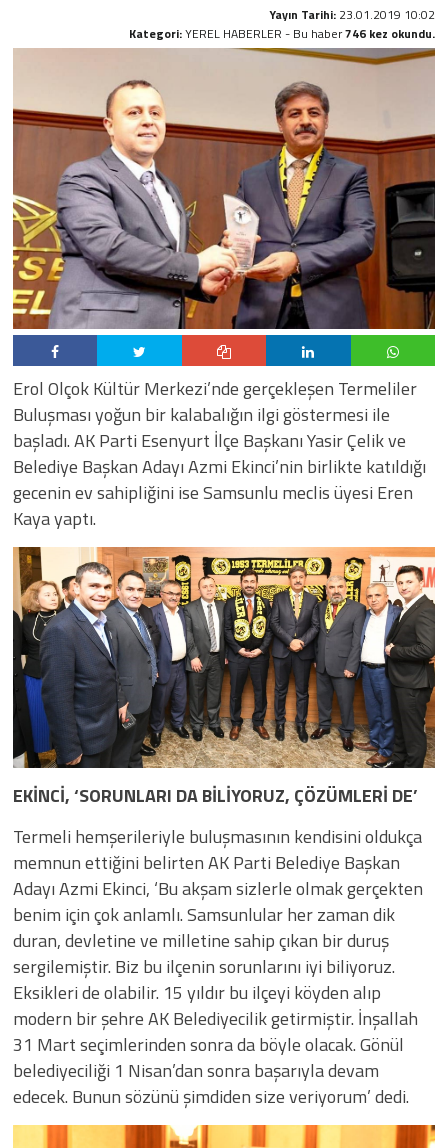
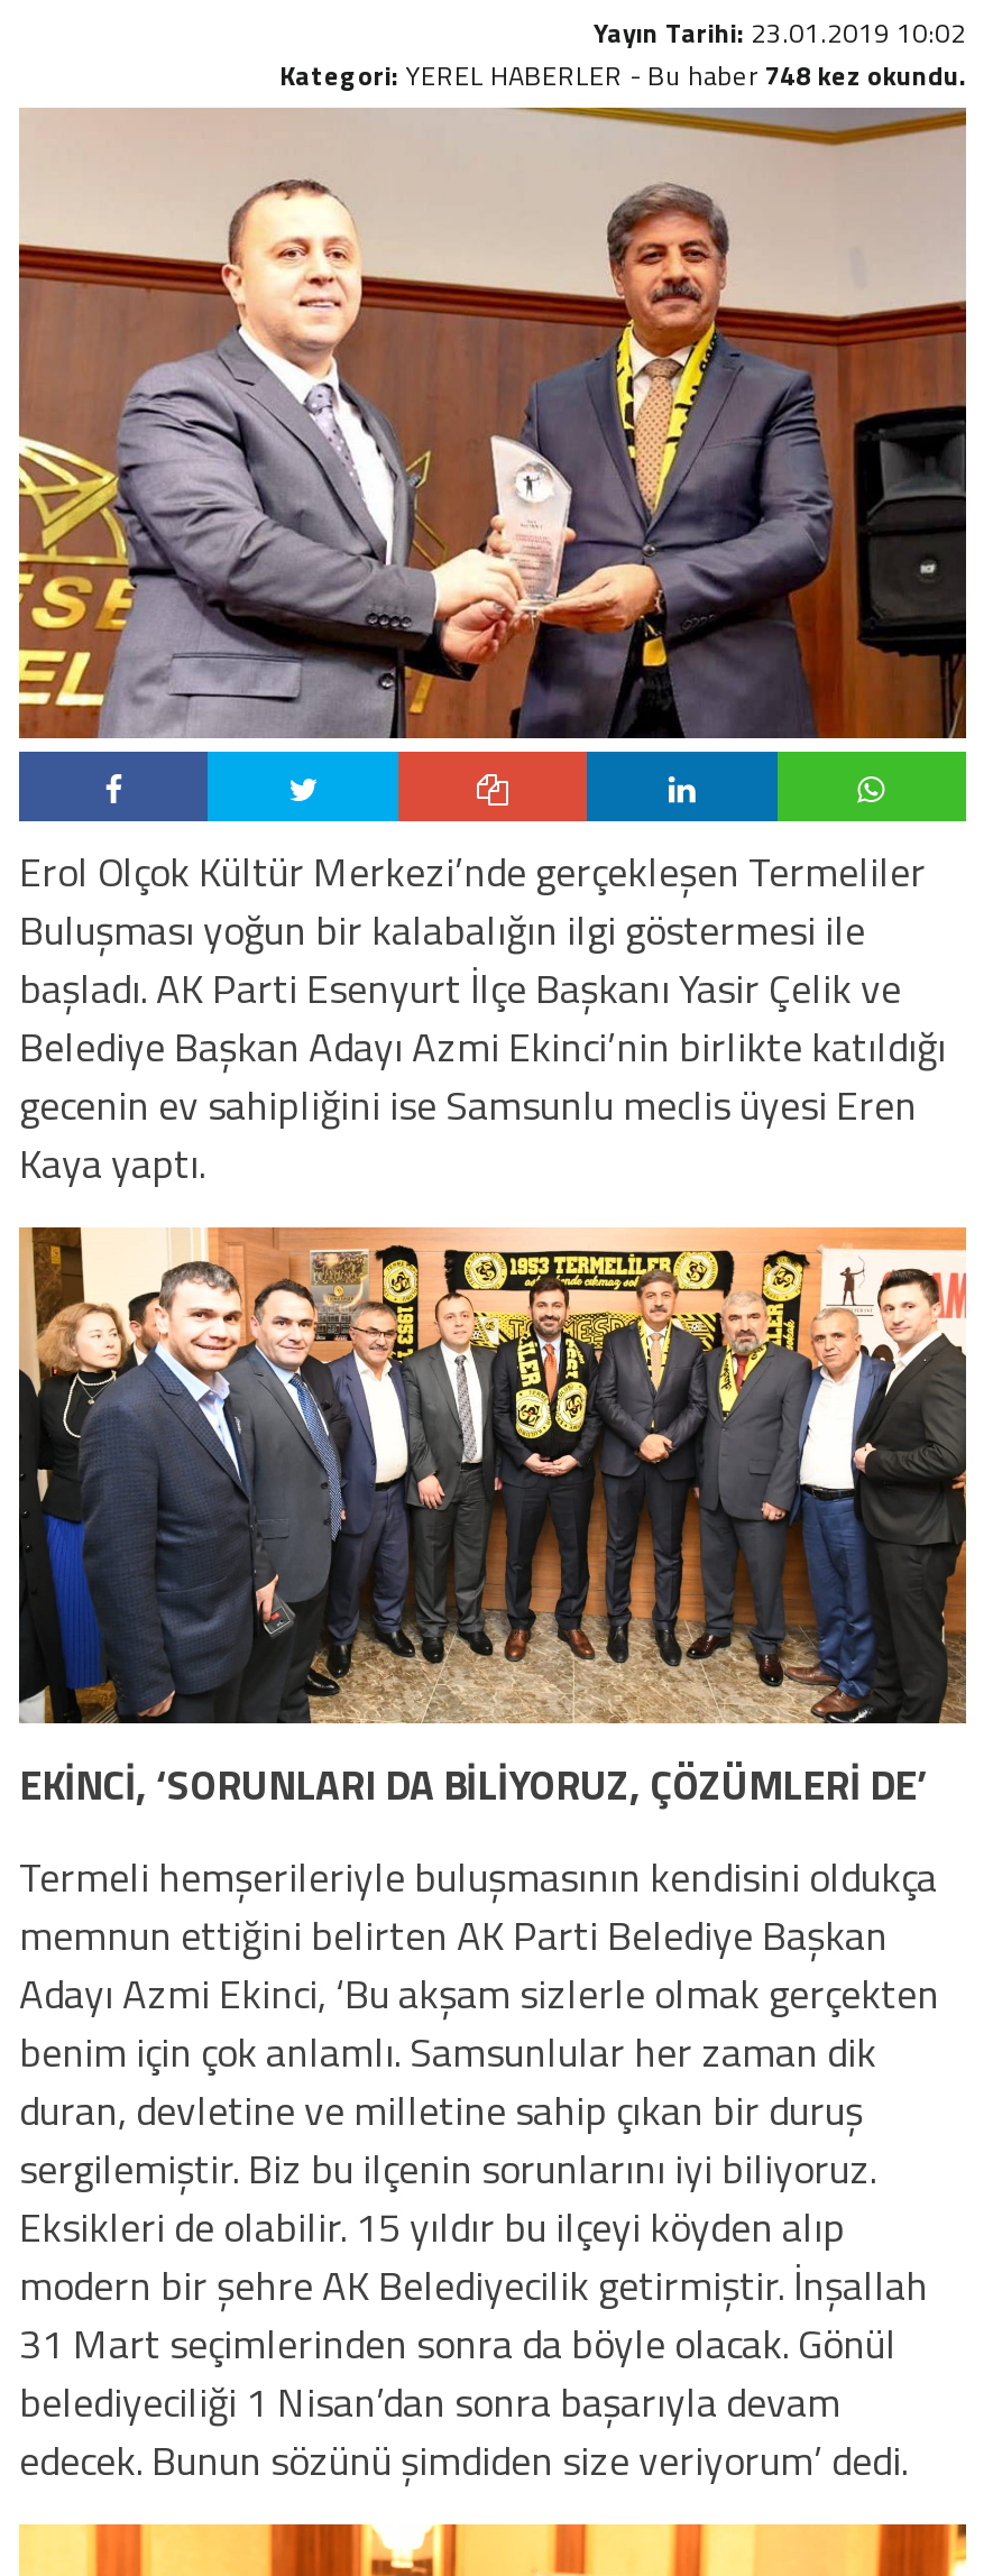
- Kategori: YEREL HABERLER - Bu haber 746 kez okundu.
+ Kategori: YEREL HABERLER - Bu haber 748 kez okundu.
